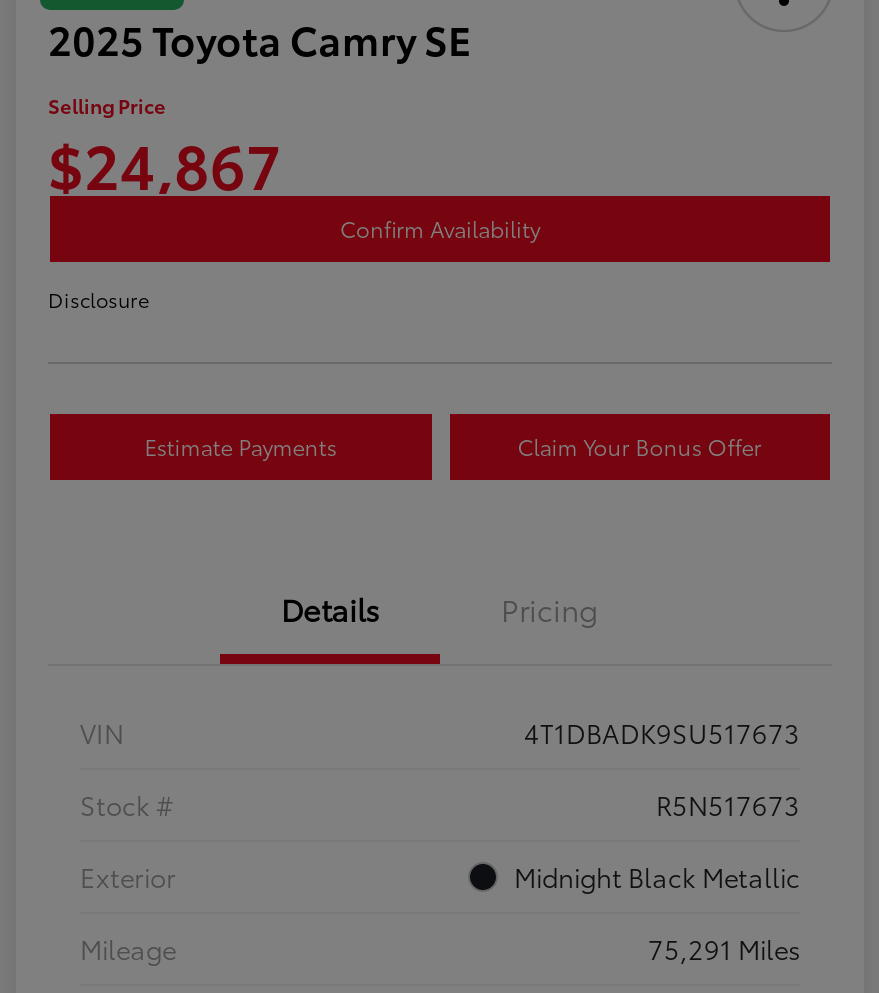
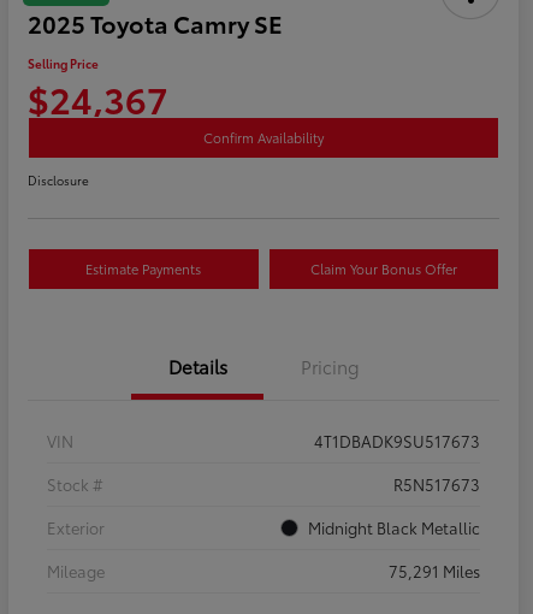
- $24,867
+ $24,367
